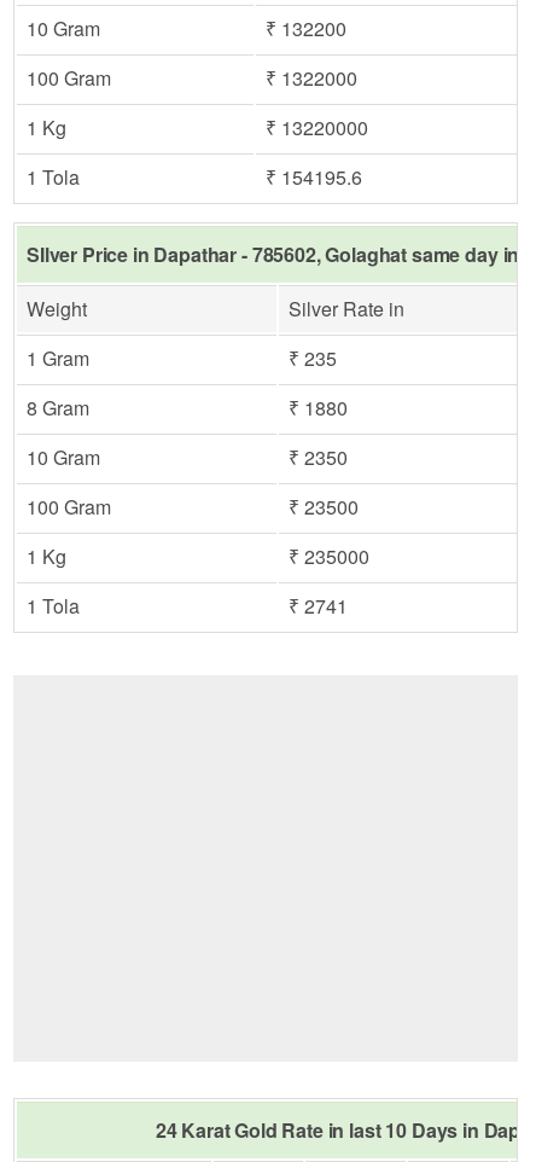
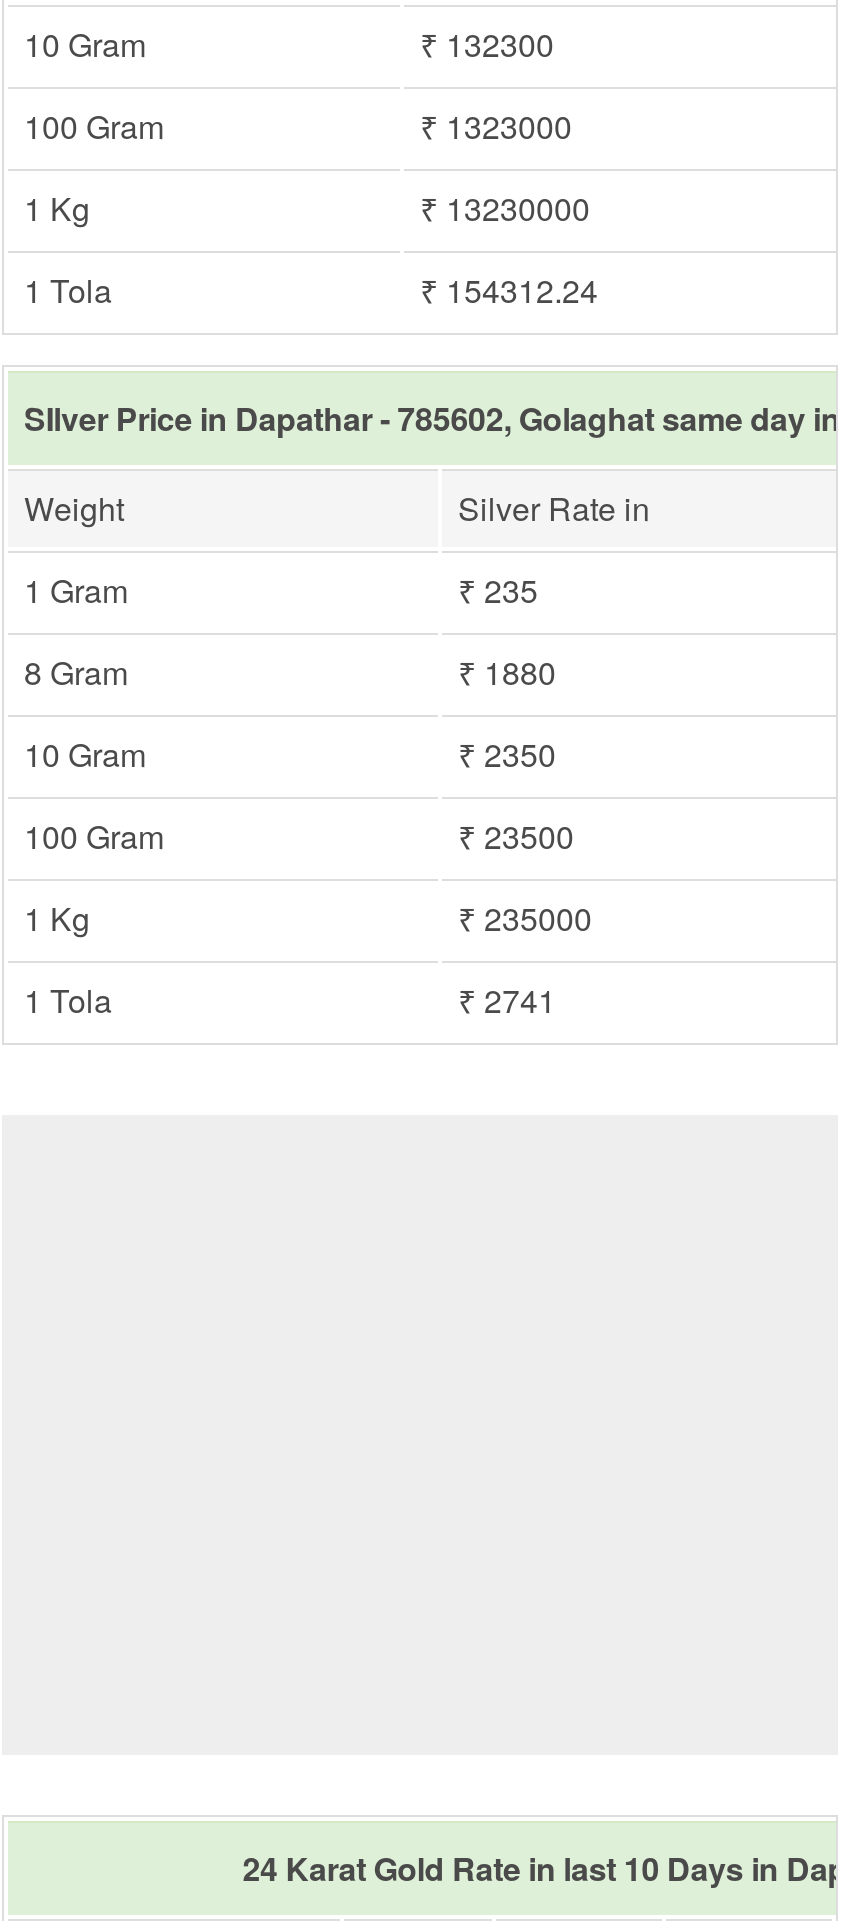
- ₹ 132200
+ ₹ 132300

- ₹ 1322000
+ ₹ 1323000

- ₹ 13220000
+ ₹ 13230000

- ₹ 154195.6
+ ₹ 154312.24
